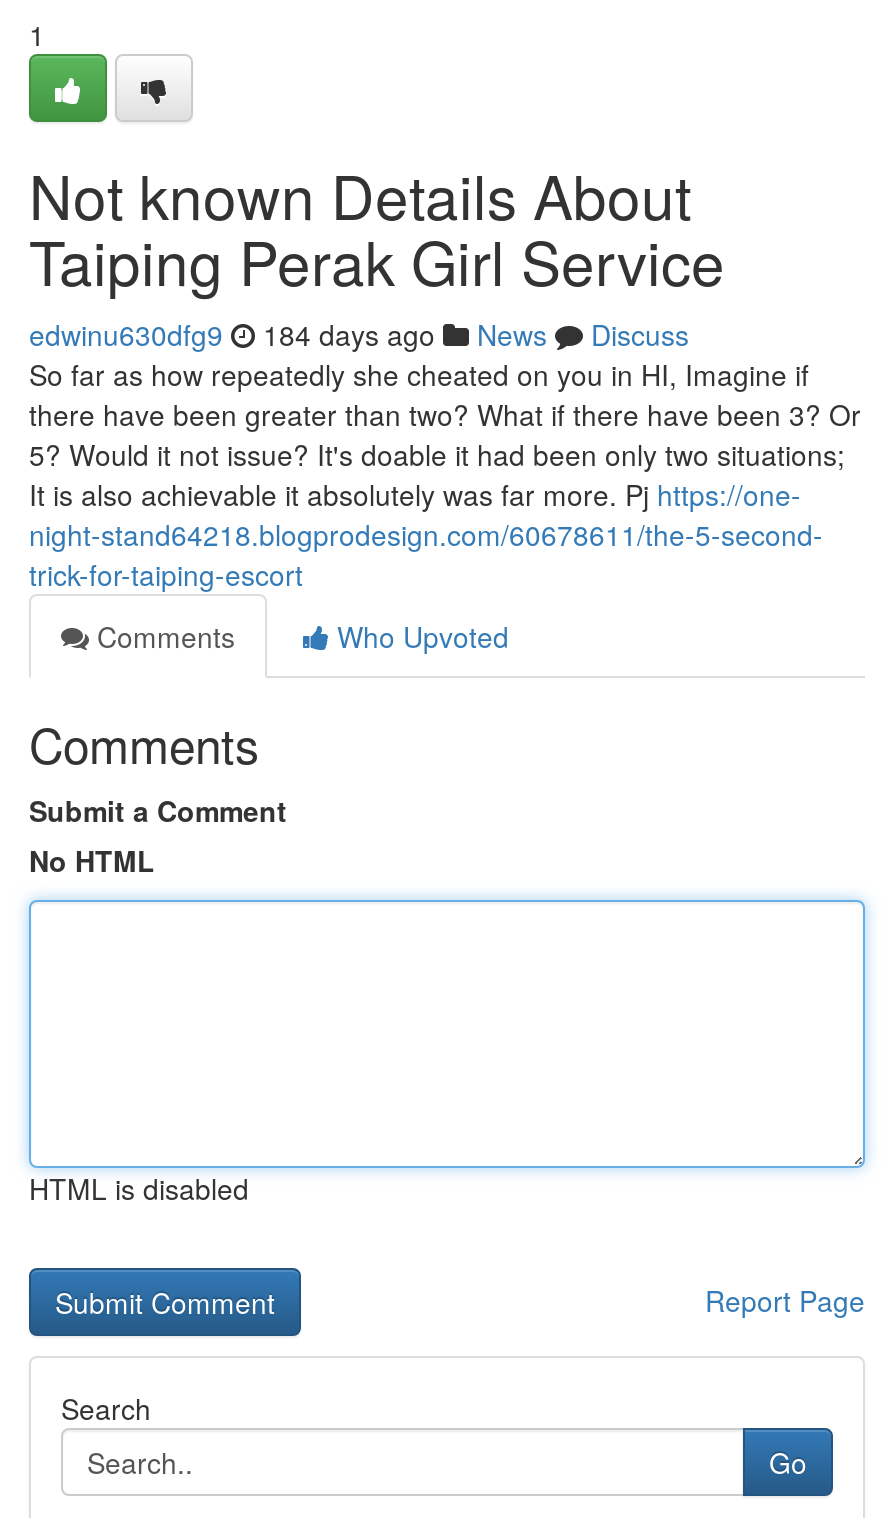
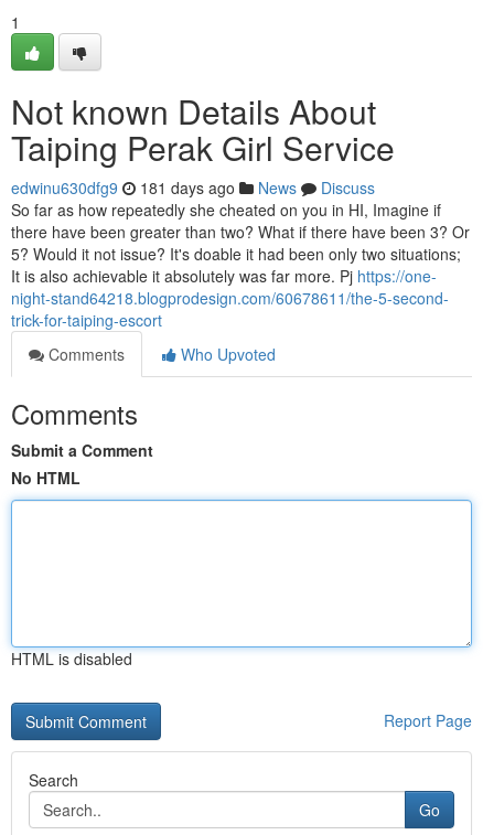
- edwinu630dfg9 184 days ago News Discuss
+ edwinu630dfg9 181 days ago News Discuss
